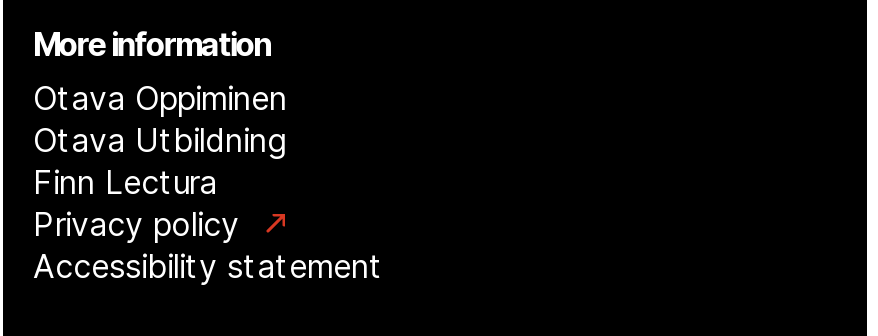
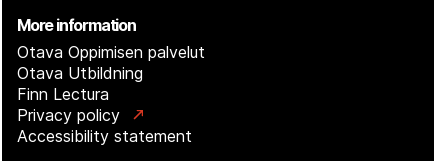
- Otava Oppiminen
+ Otava Oppimisen palvelut
